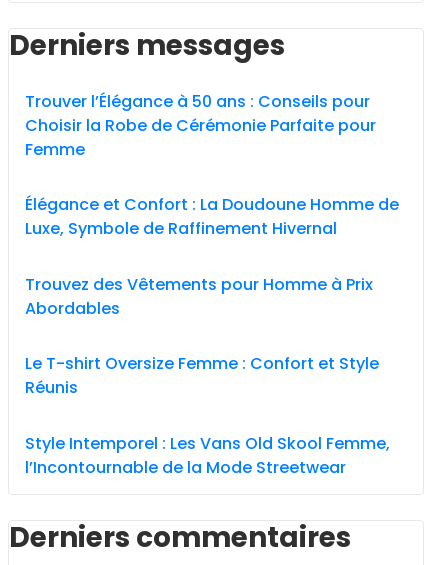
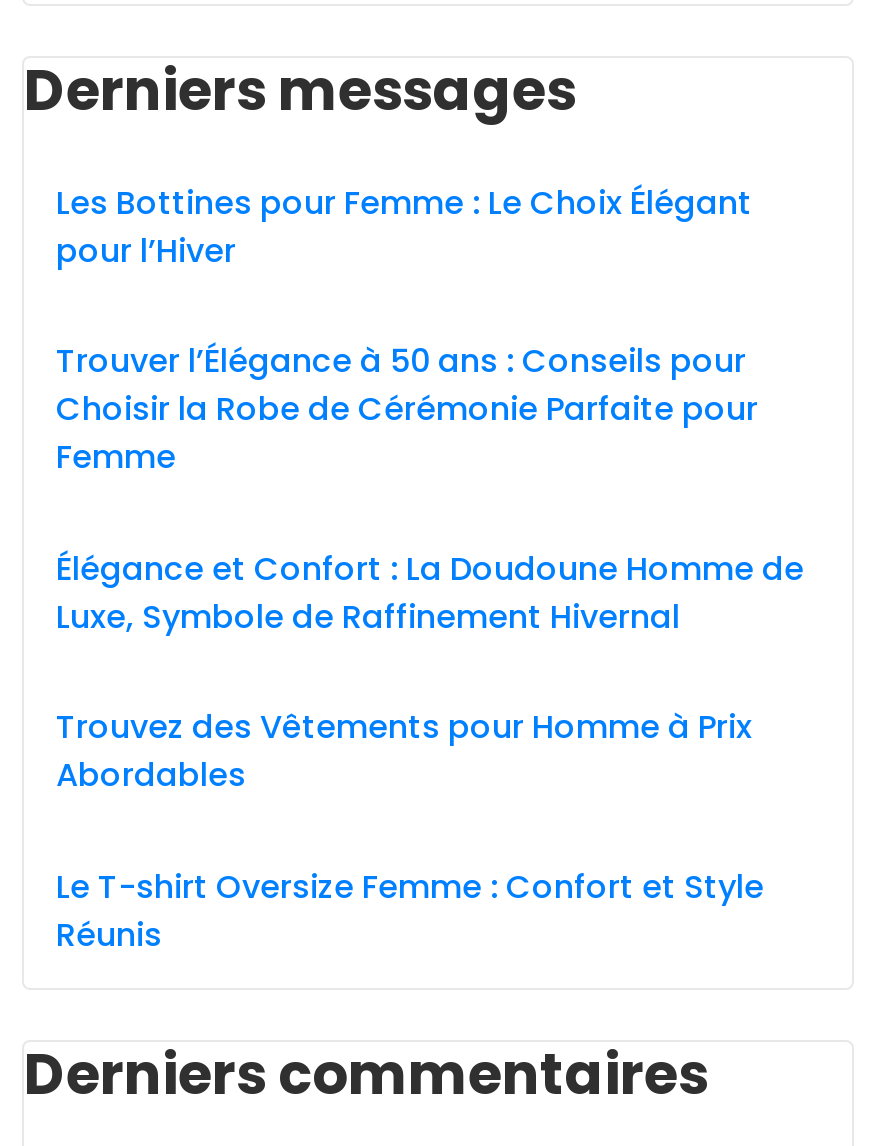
+ Les Bottines pour Femme : Le Choix Élégant
+ pour l’Hiver

moved down: Trouver l’Élégance à 50 ans : Conseils pour | Choisir la Robe de Cérémonie Parfaite pour | Femme | ... | Le T-shirt Oversize Femme : Confort et Style | Réunis

- Style Intemporel : Les Vans Old Skool Femme,
- l’Incontournable de la Mode Streetwear
